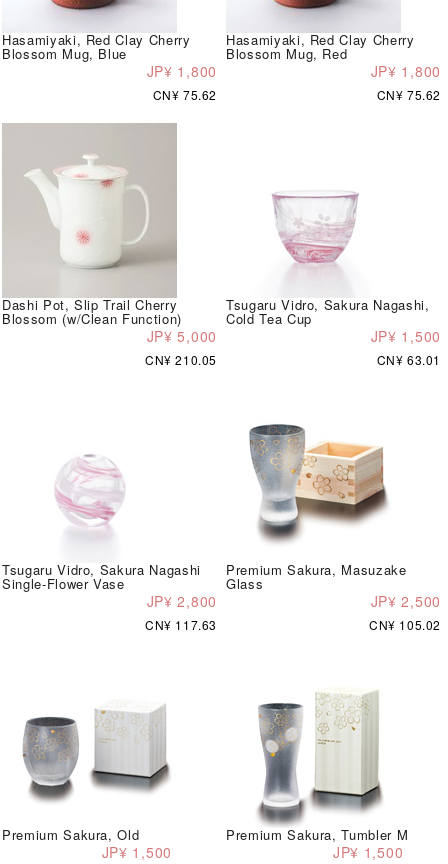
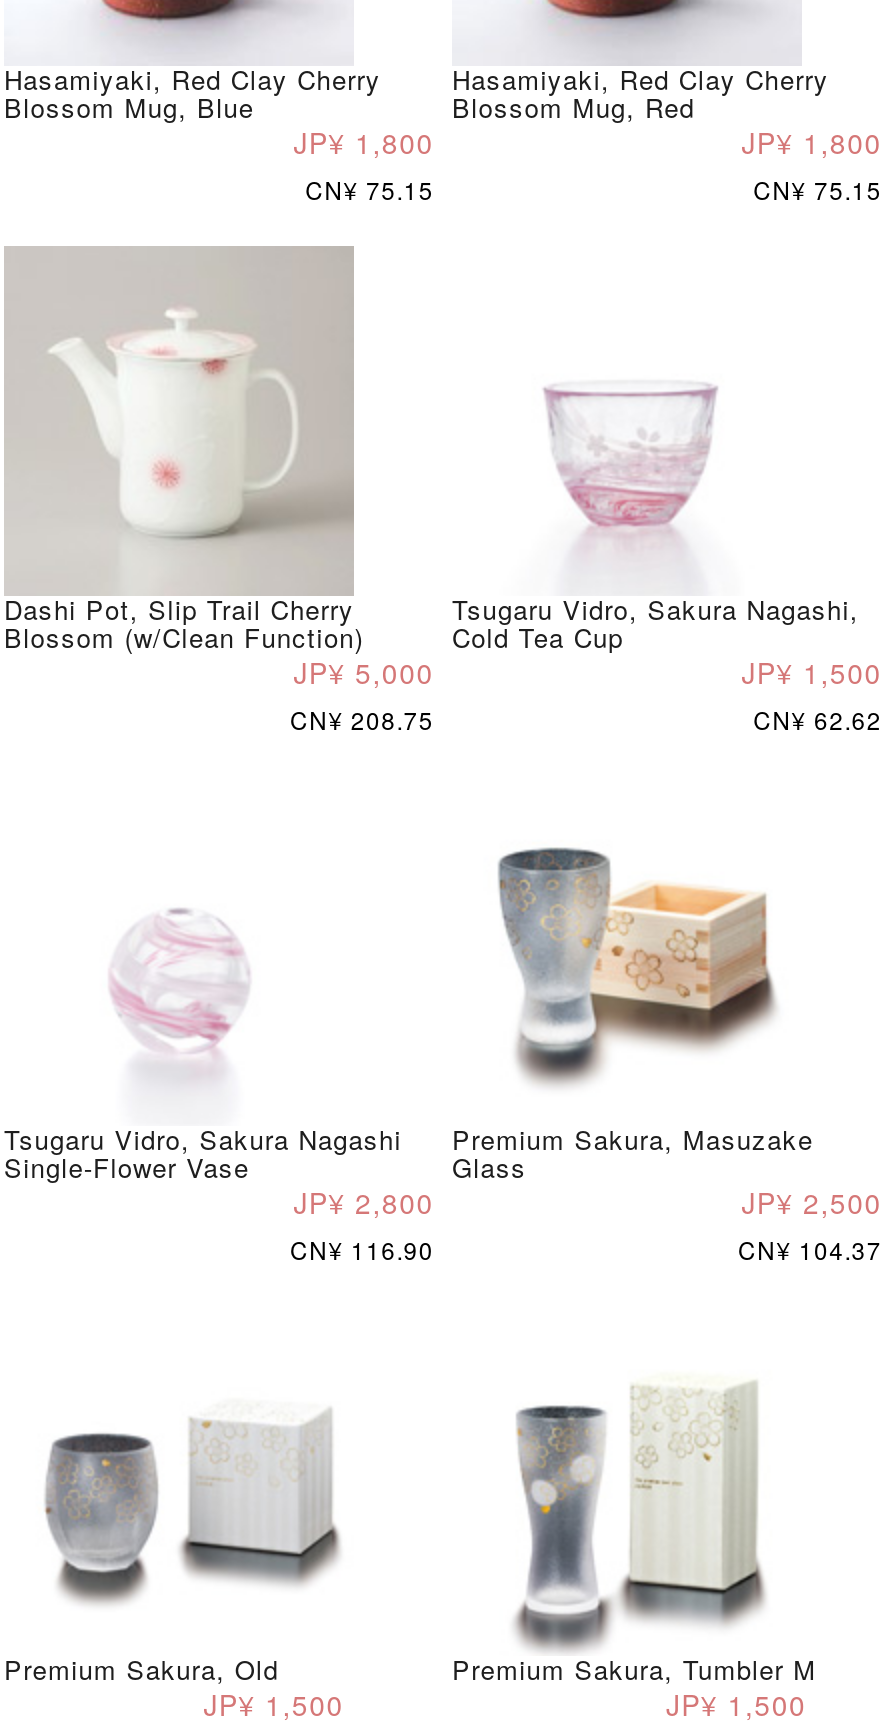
- CN¥ 75.62
+ CN¥ 75.15

- CN¥ 75.62
+ CN¥ 75.15

- CN¥ 210.05
+ CN¥ 208.75

- CN¥ 63.01
+ CN¥ 62.62

- CN¥ 117.63
+ CN¥ 116.90

- CN¥ 105.02
+ CN¥ 104.37
